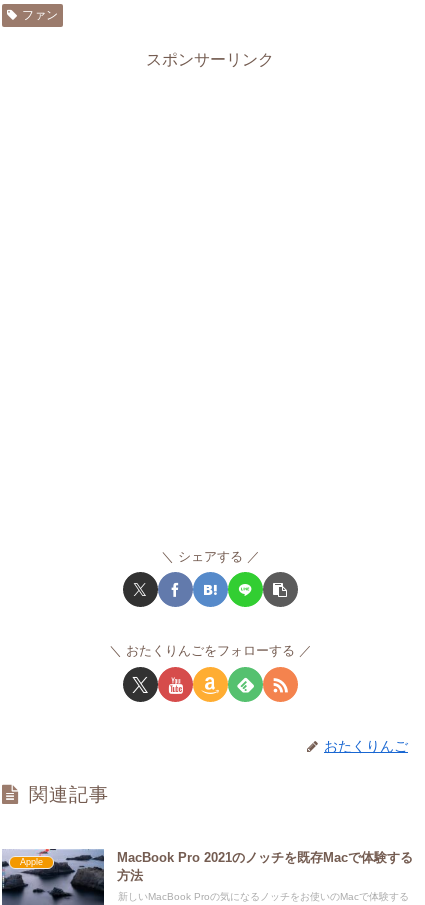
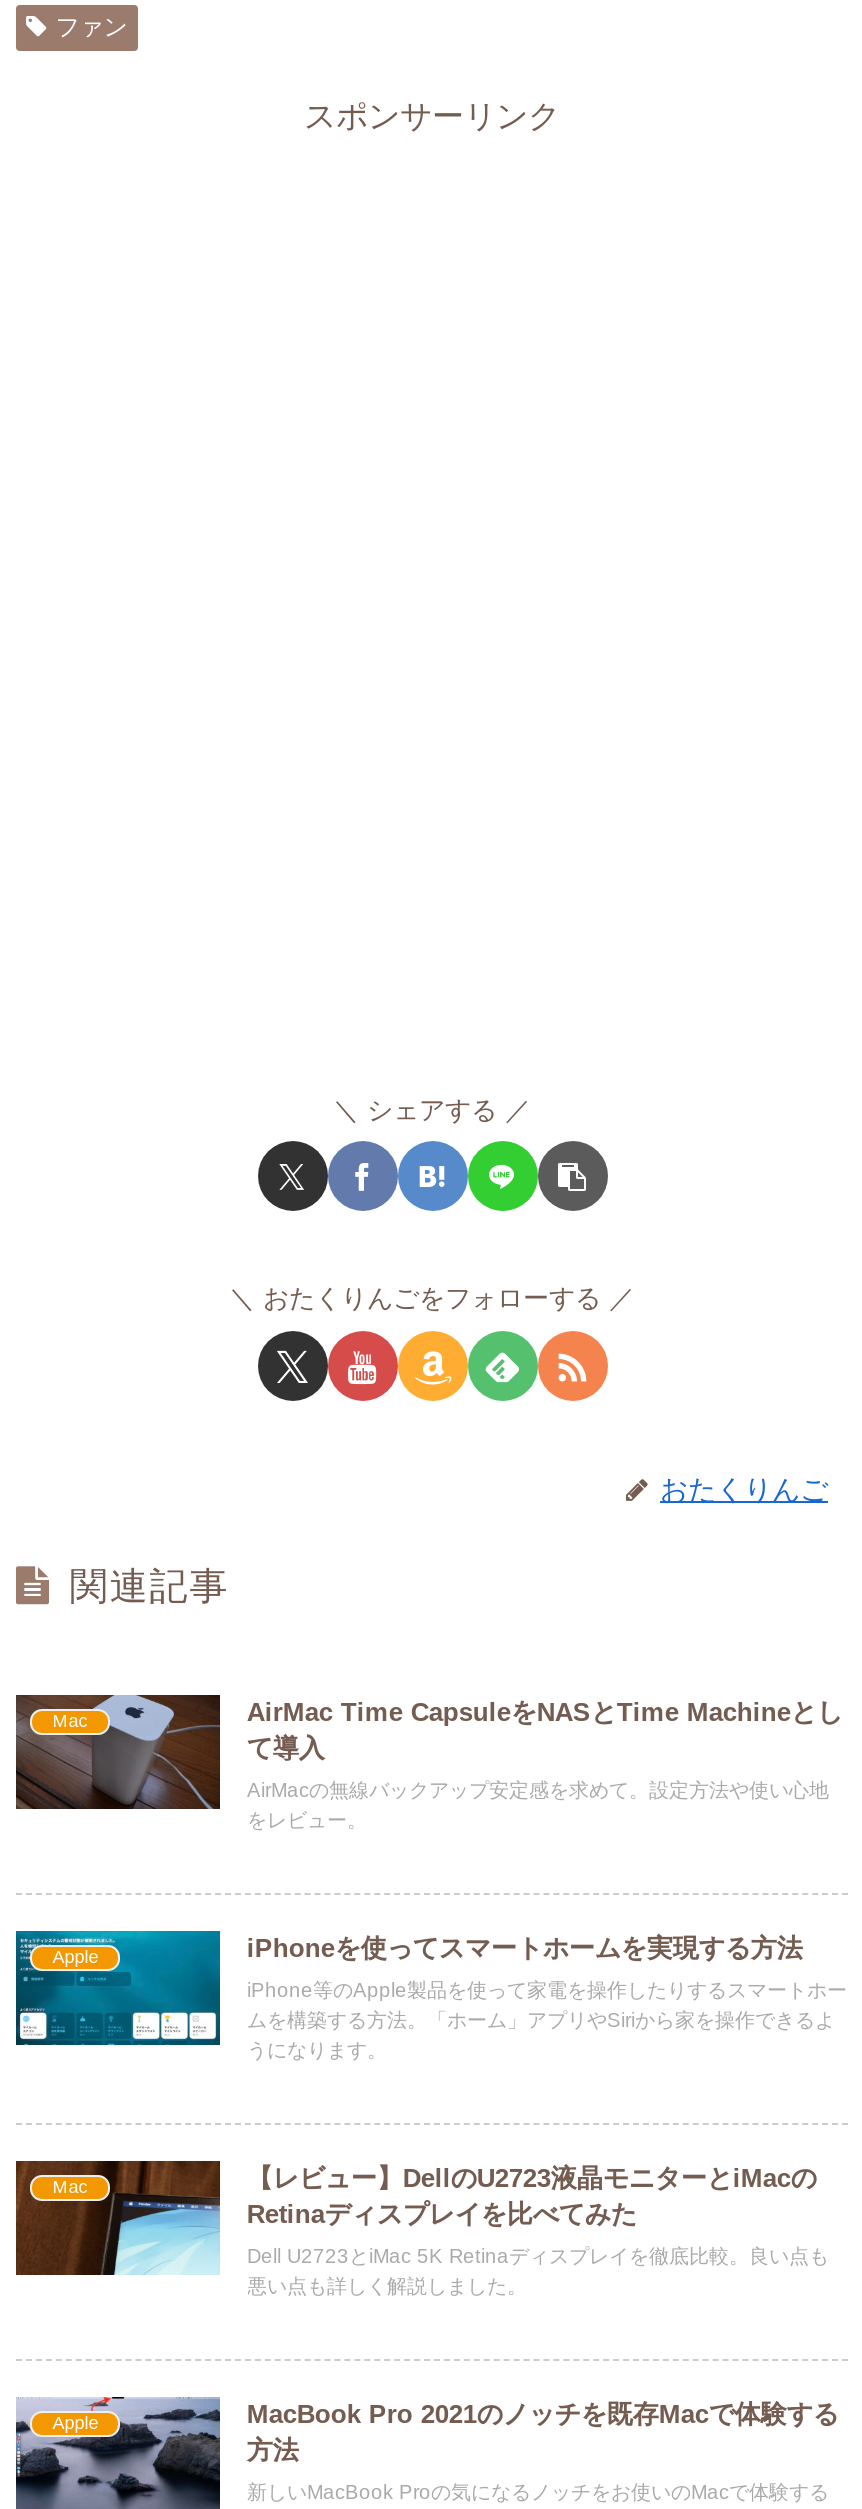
+ [image]
+ Mac
+ AirMac Time CapsuleをNASとTime Machineとし
+ て導入
+ AirMacの無線バックアップ安定感を求めて。設定方法や使い心地
+ をレビュー。

+ [image]
+ Mac
+ 【レビュー】DellのU2723液晶モニターとiMacの
+ Retinaディスプレイを比べてみた
+ Dell U2723とiMac 5K Retinaディスプレイを徹底比較。良い点も
+ 悪い点も詳しく解説しました。

+ [image]
+ Apple
+ iPhoneを使ってスマートホームを実現する方法
+ iPhone等のApple製品を使って家電を操作したりするスマートホー
+ ムを構築する方法。「ホーム」アプリやSiriから家を操作できるよ
+ うになります。
